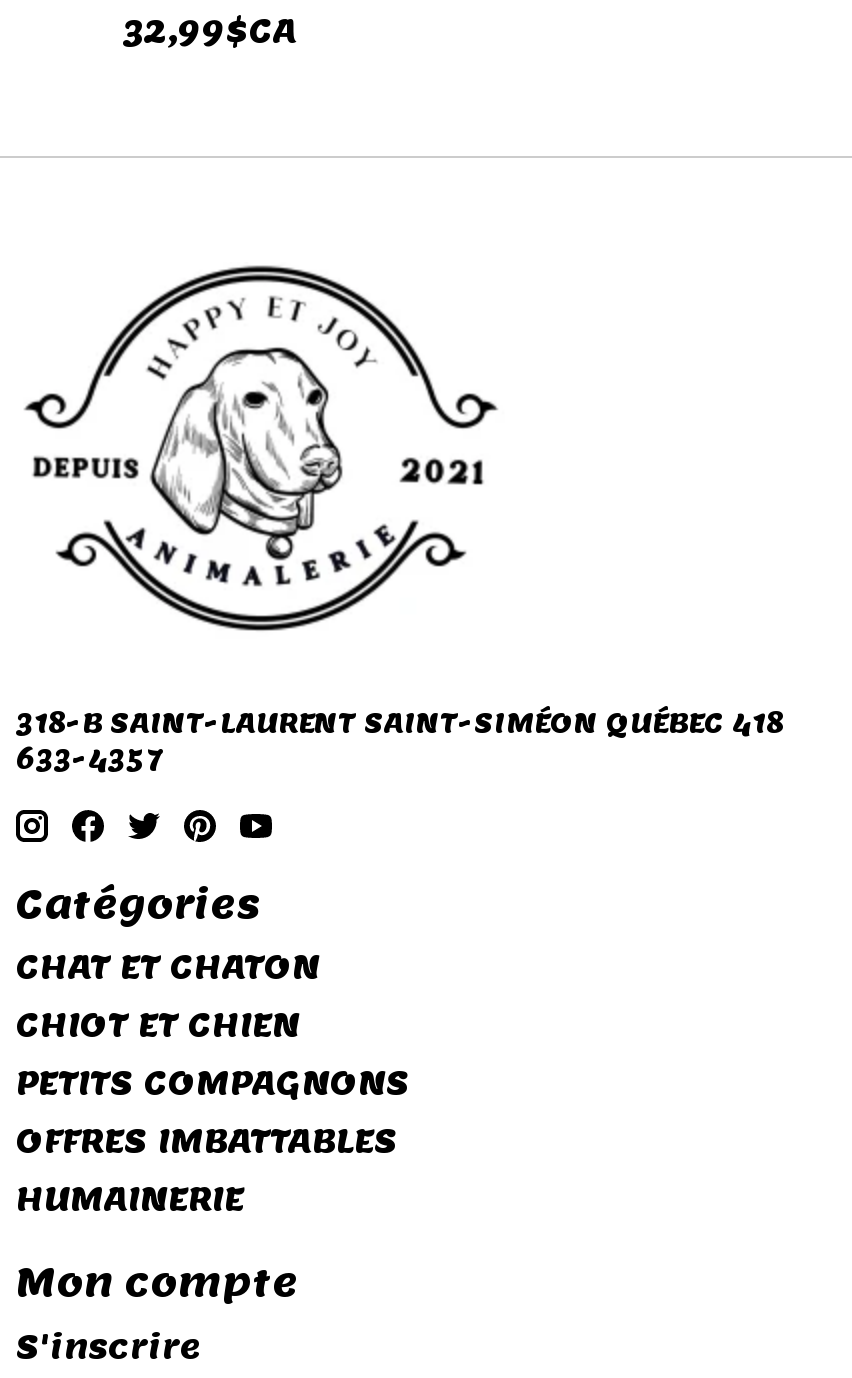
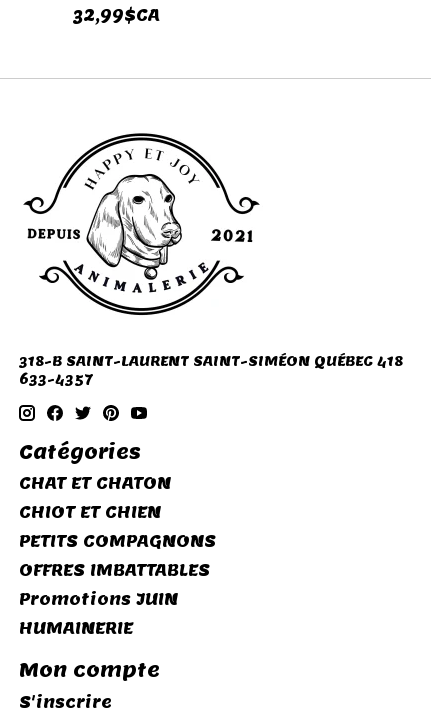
+ Promotions JUIN
